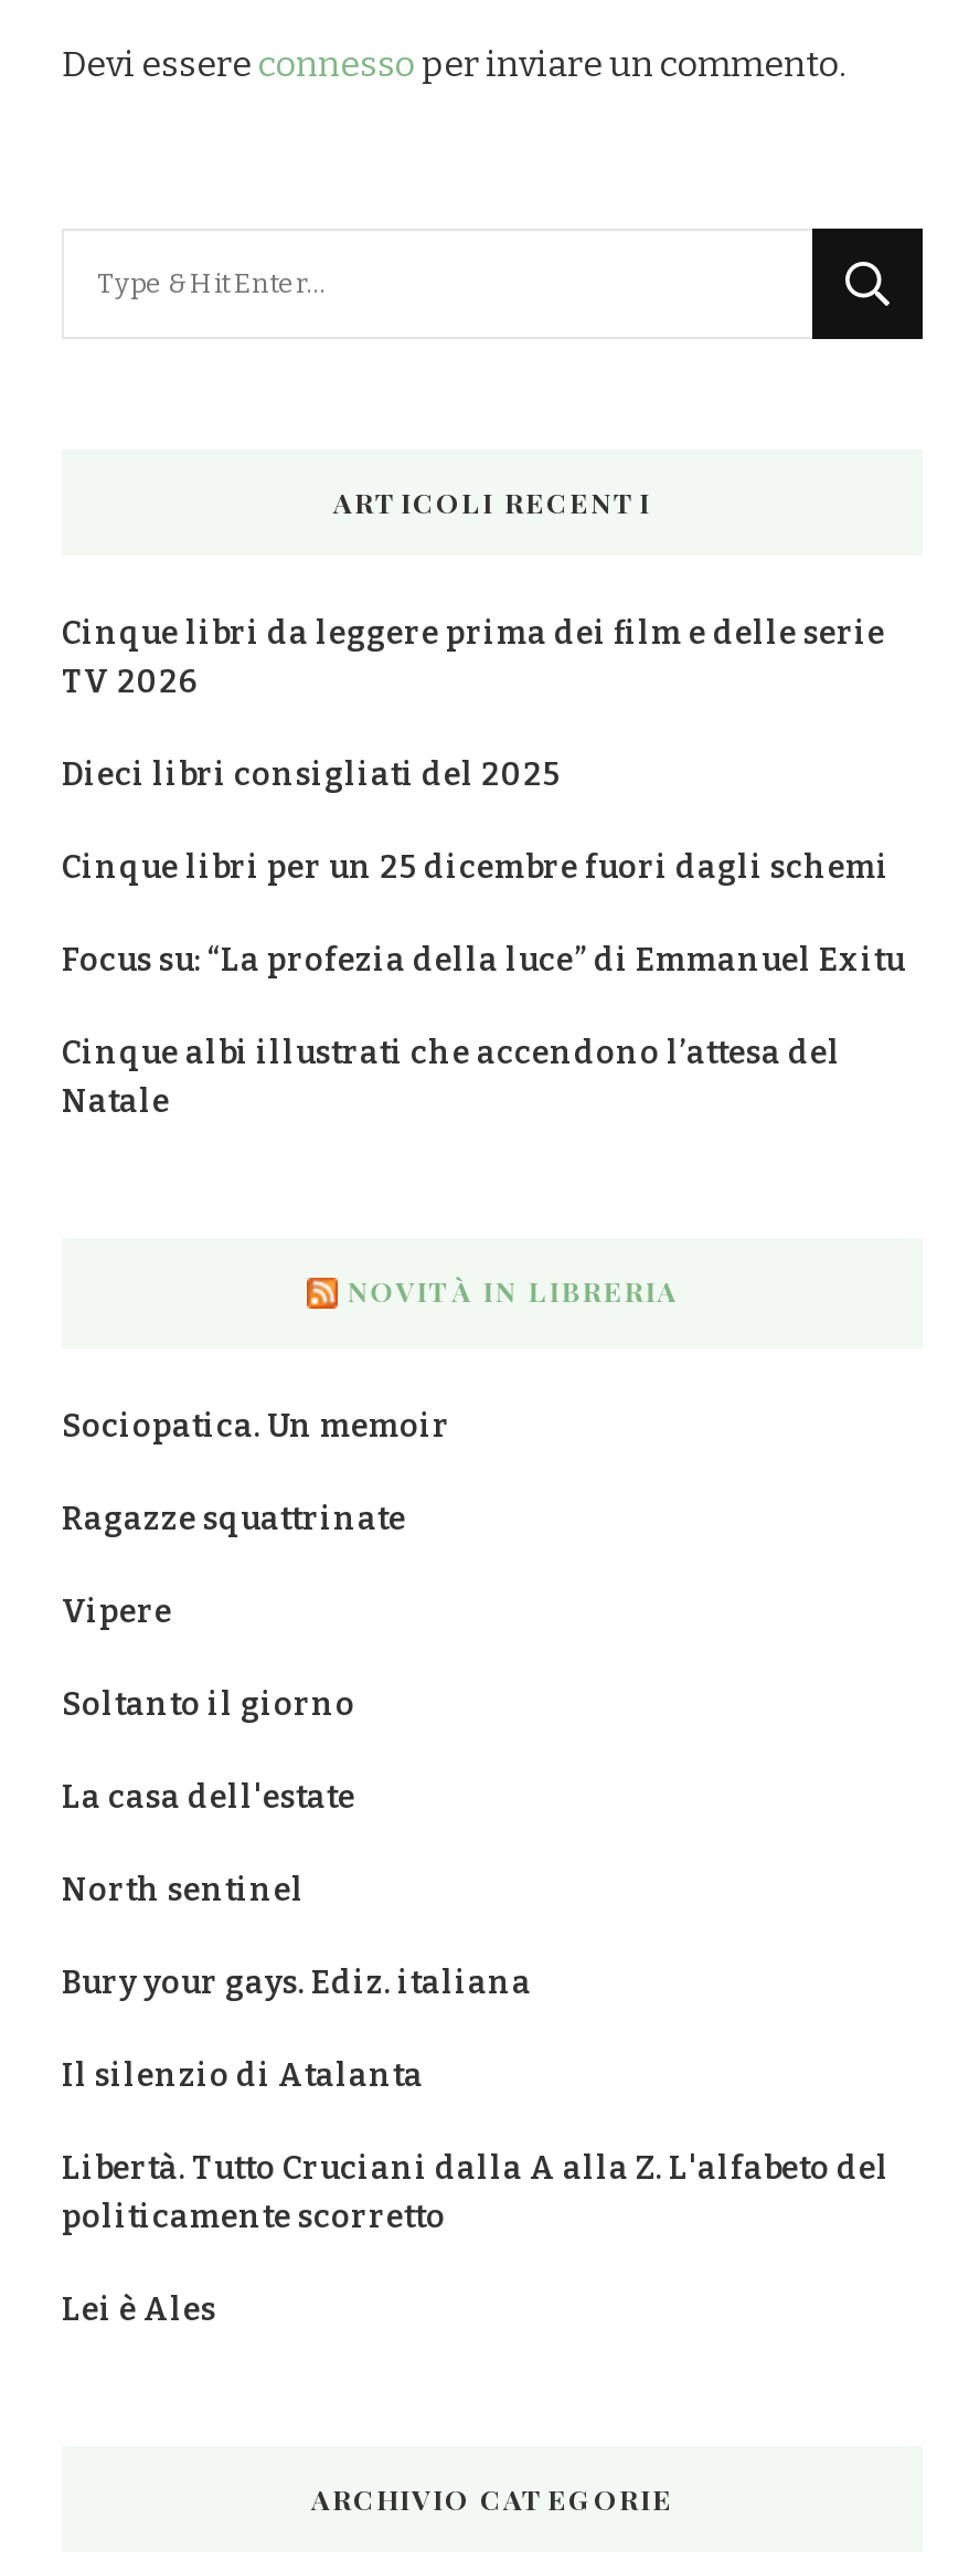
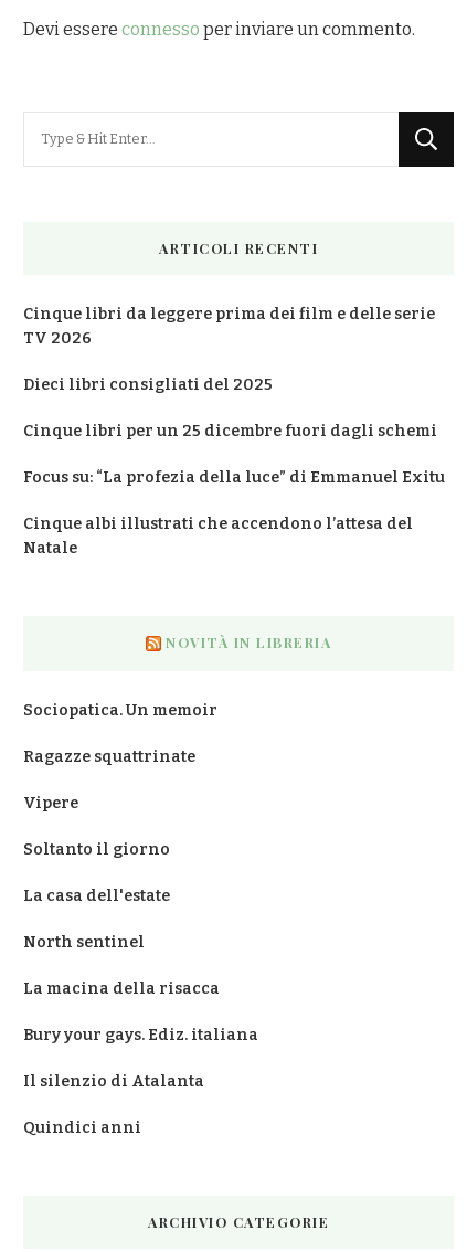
+ La macina della risacca

moved down: Bury your gays. Ediz. italiana | Il silenzio di Atalanta

- Libertà. Tutto Cruciani dalla A alla Z. L'alfabeto del
- politicamente scorretto
- Lei è Ales
+ Quindici anni
